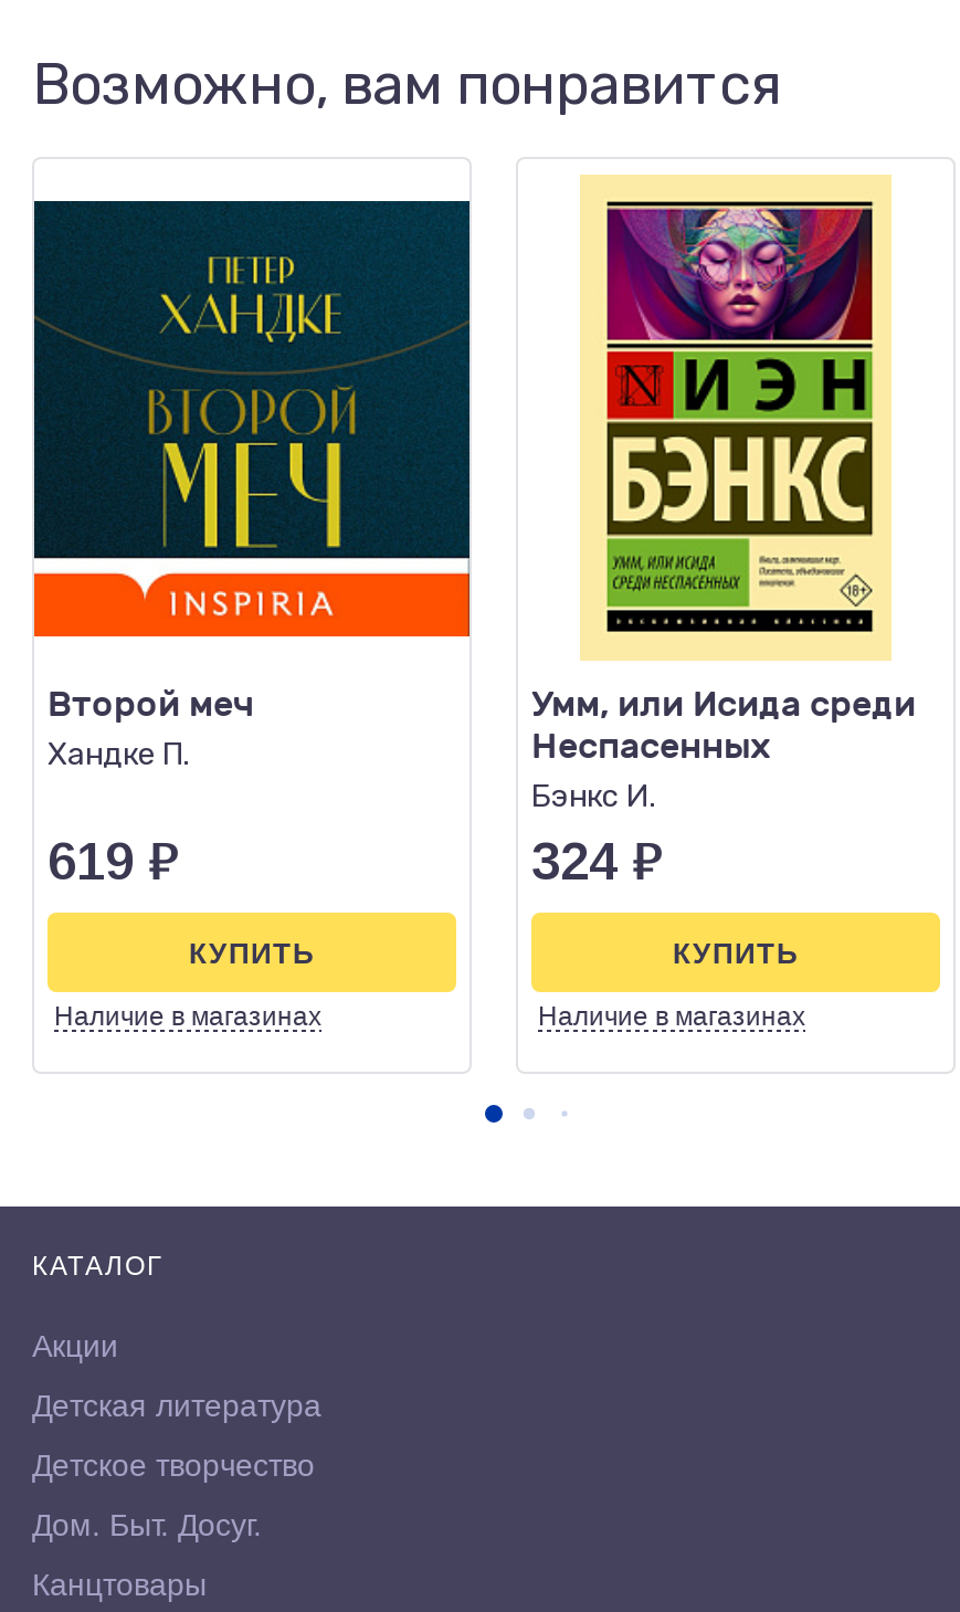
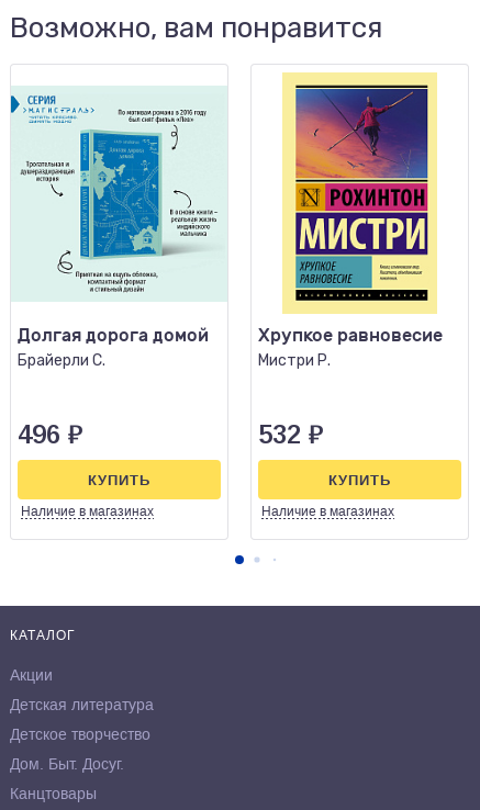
- [image]
- Второй меч
- Хандке П.
+ [image]
+ Долгая дорога домой
+ Брайерли С.

- [image]
- Умм, или Исида среди
- Неспасенных
- Бэнкс И.
- 324 ₽
+ [image]
+ Хрупкое равновесие
+ Мистри Р.
+ 532 ₽

- 619 ₽
+ 496 ₽
